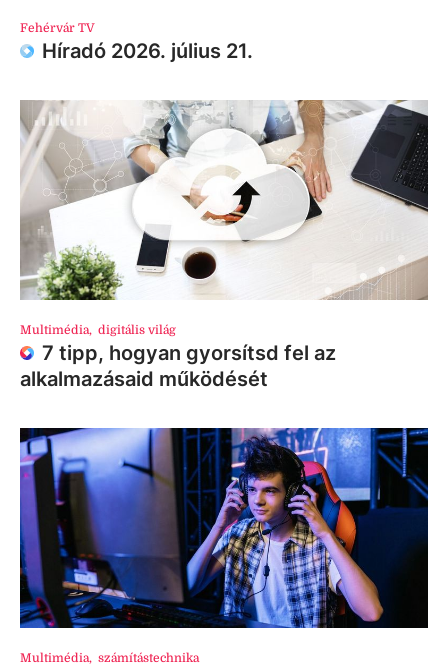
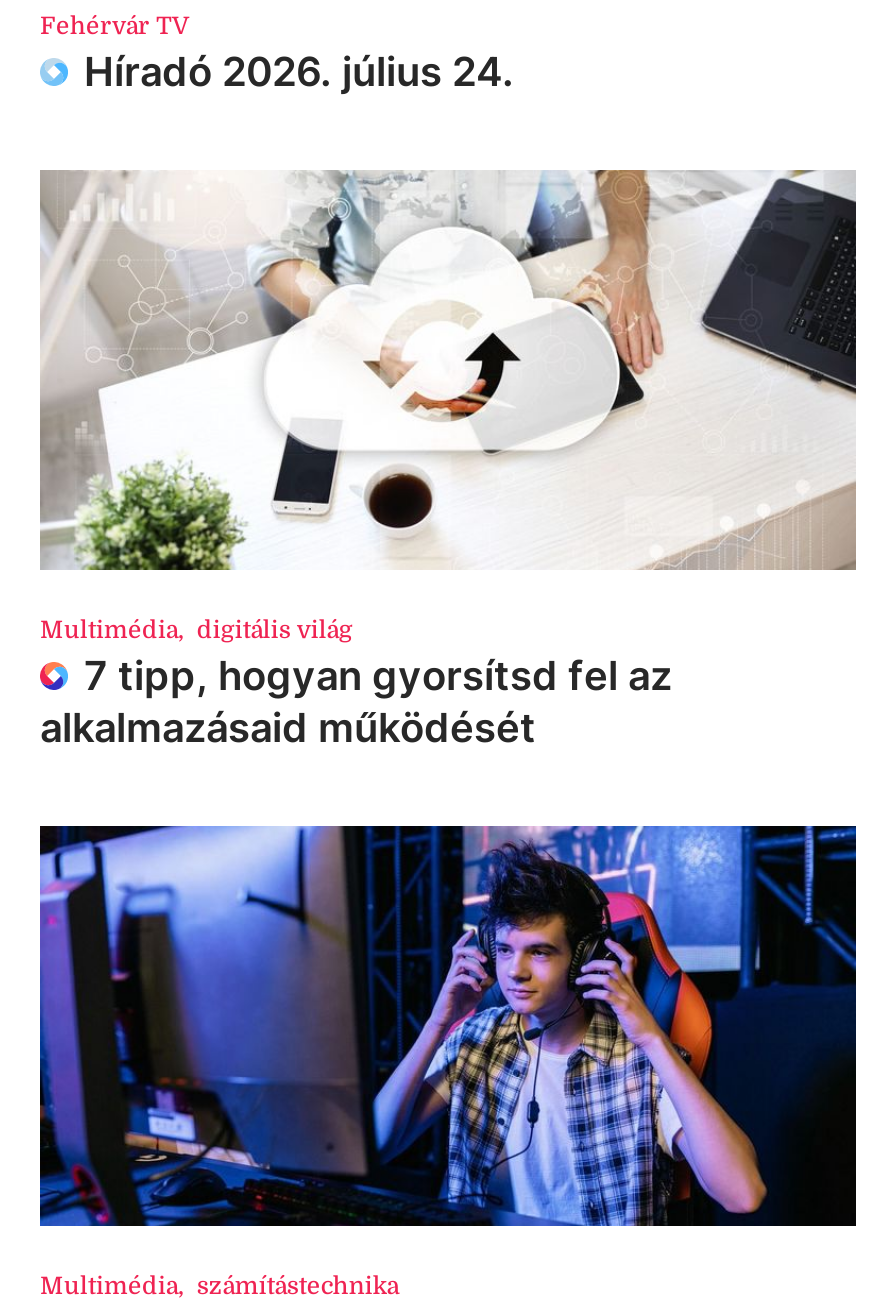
- Híradó 2026. július 21.
+ Híradó 2026. július 24.
